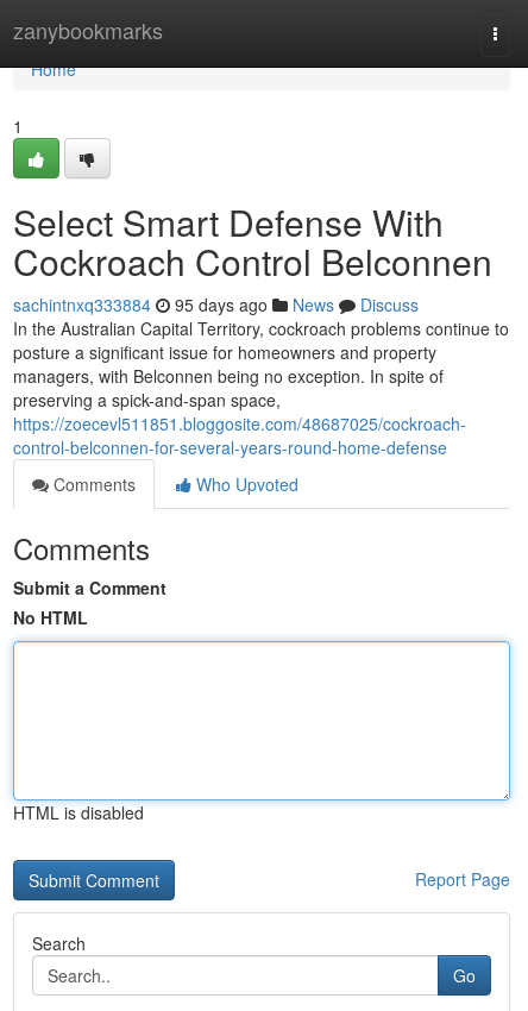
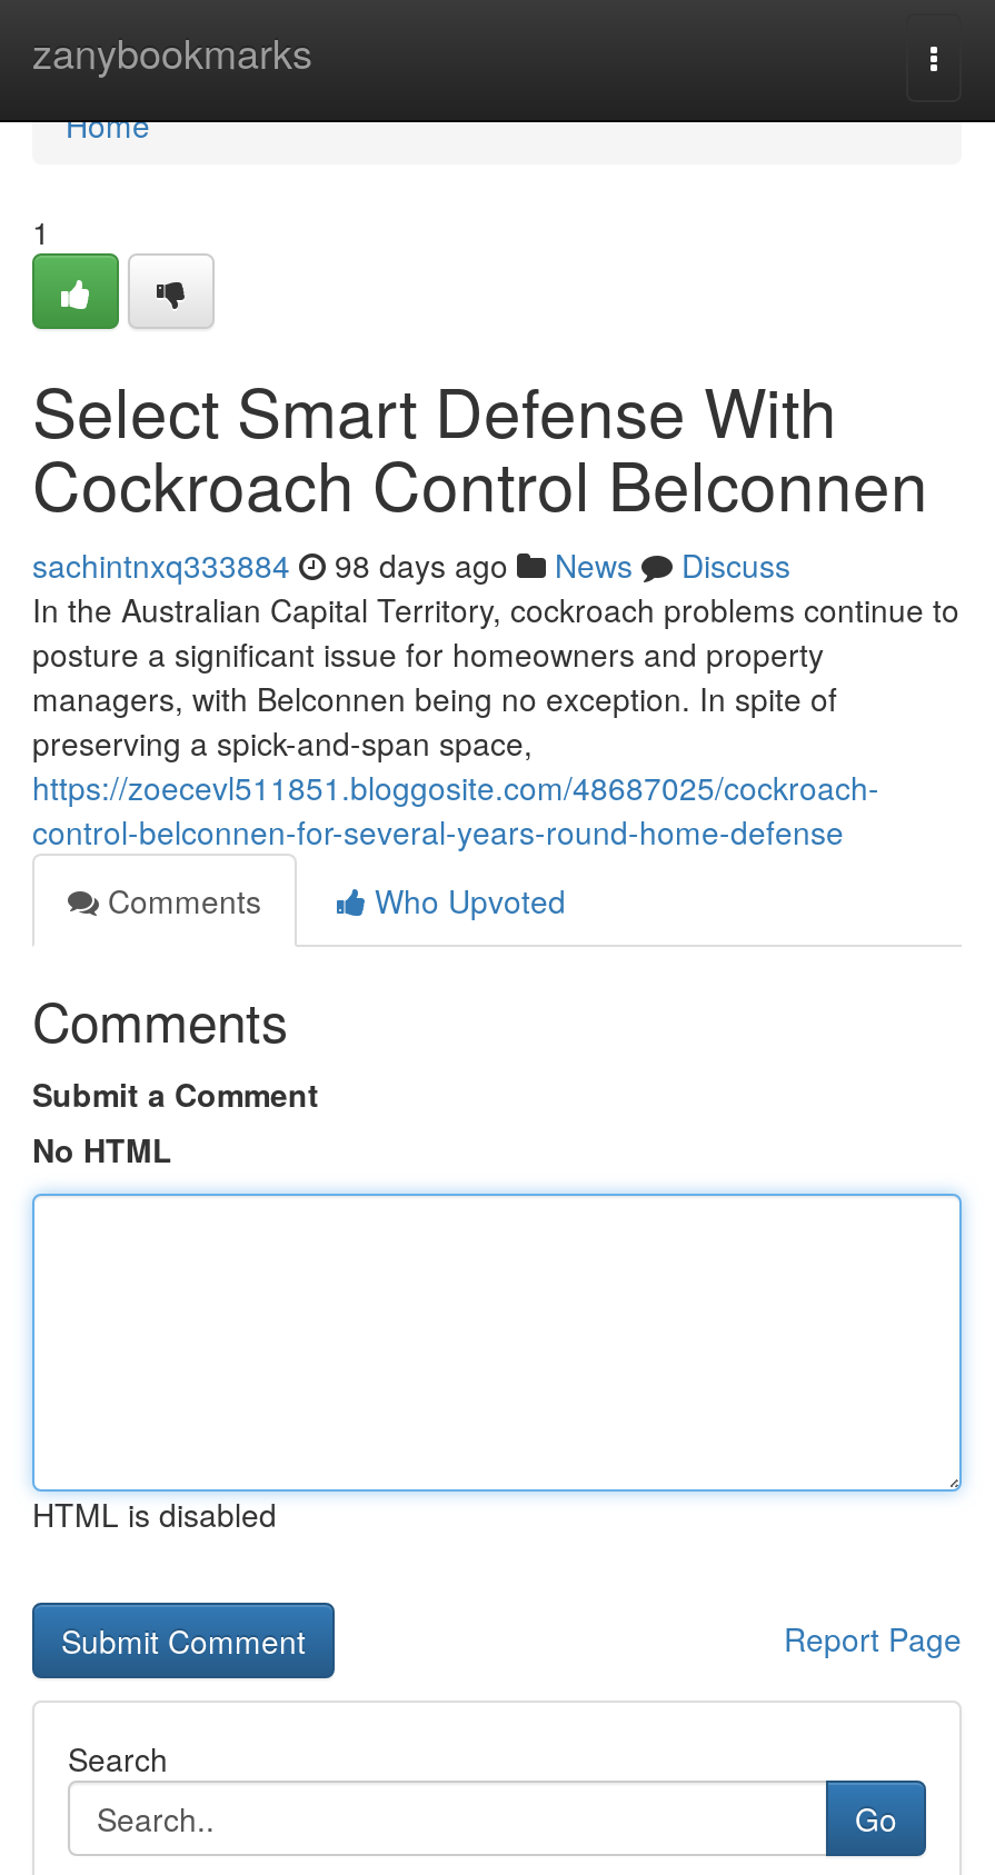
- sachintnxq333884 95 days ago News Discuss
+ sachintnxq333884 98 days ago News Discuss
